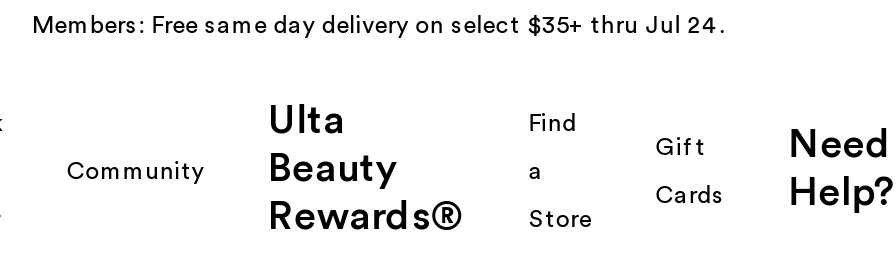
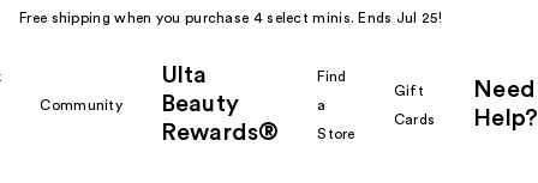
- Members: Free same day delivery on select $35+ thru Jul 24.
+ Free shipping when you purchase 4 select minis. Ends Jul 25!
